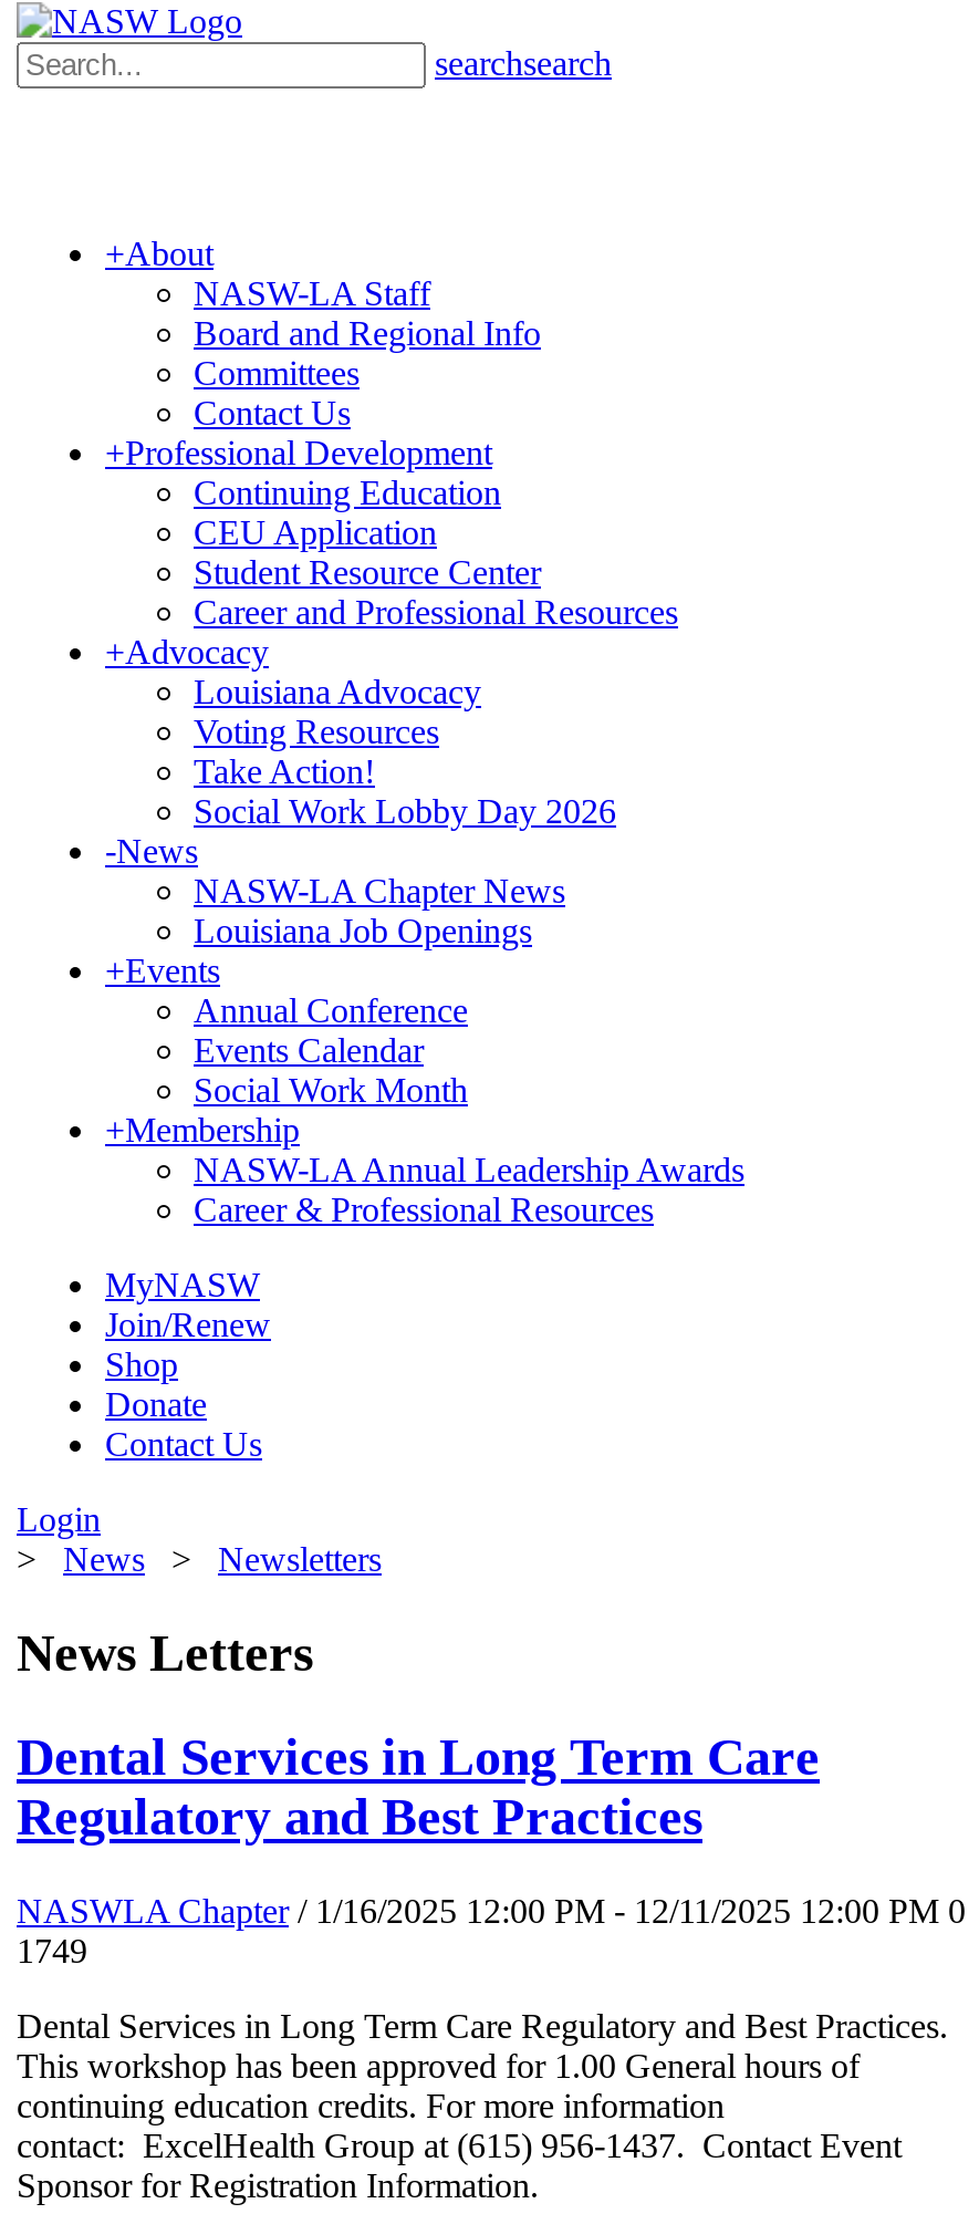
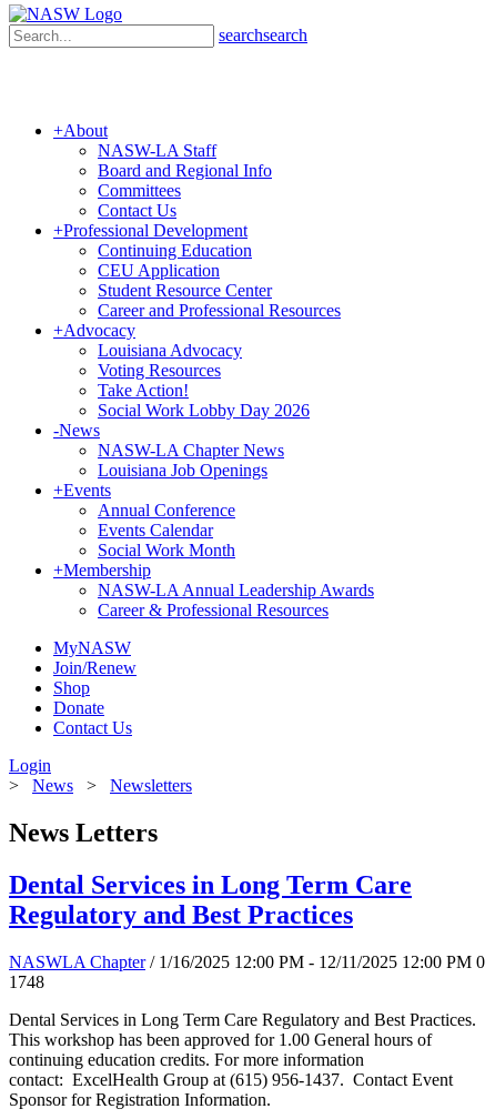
- 1749
+ 1748
